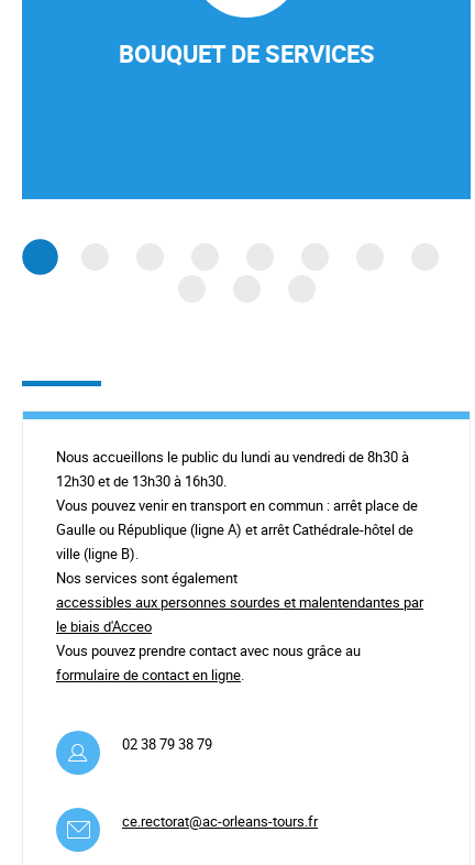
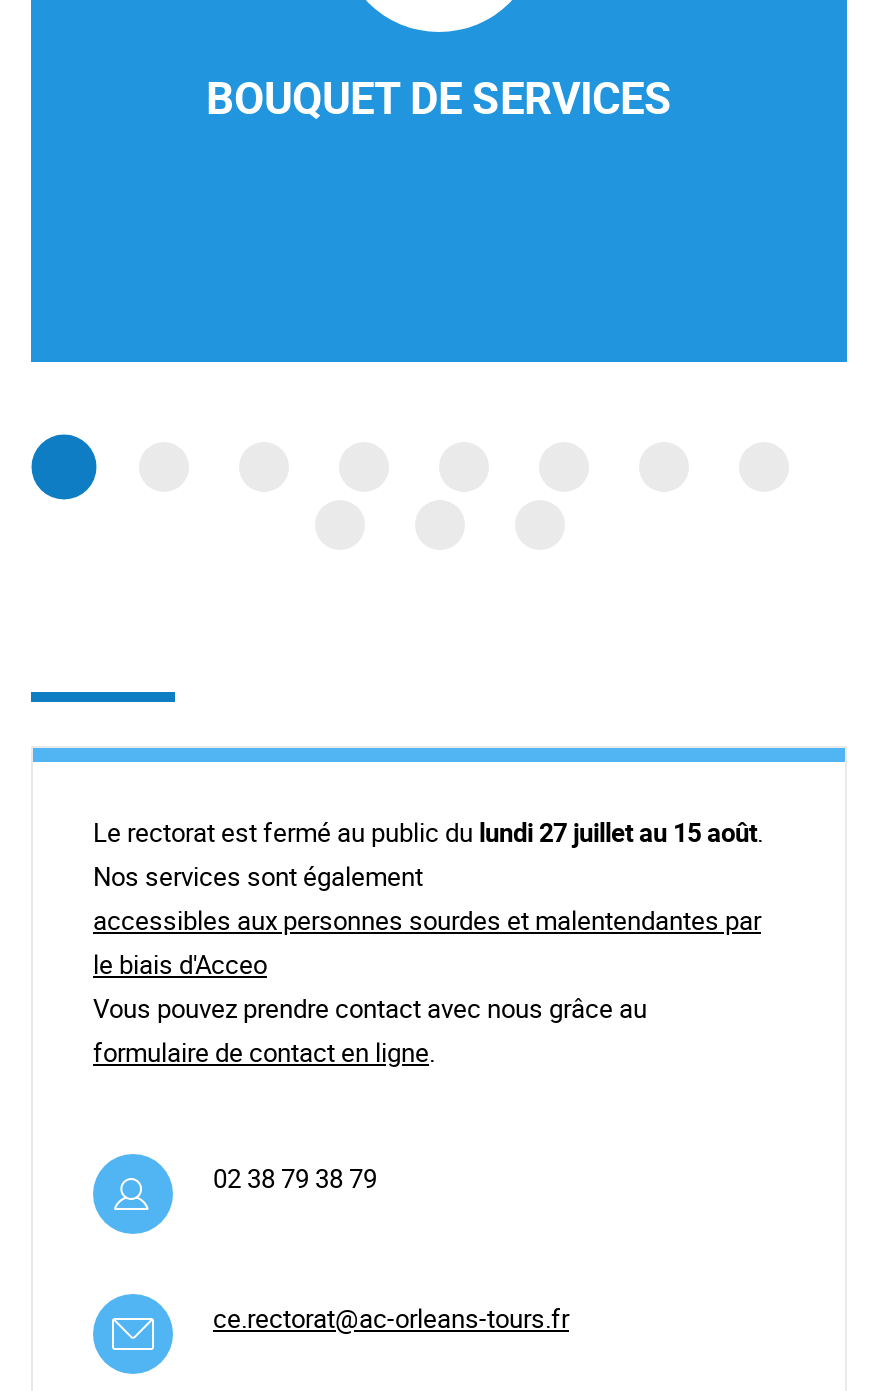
- Nous accueillons le public du lundi au vendredi de 8h30 à
- 12h30 et de 13h30 à 16h30.
- Vous pouvez venir en transport en commun : arrêt place de
- Gaulle ou République (ligne A) et arrêt Cathédrale-hôtel de
- ville (ligne B).
+ Le rectorat est fermé au public du lundi 27 juillet au 15 août.
